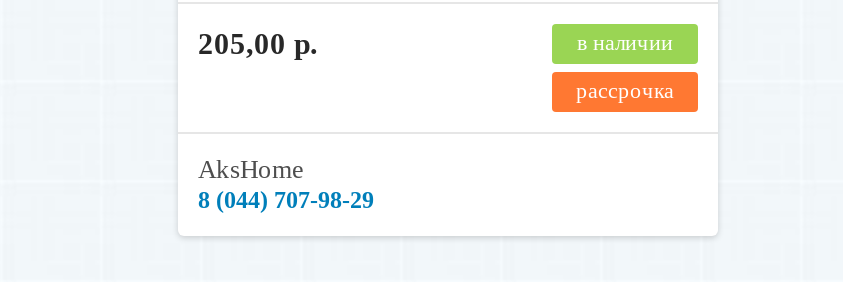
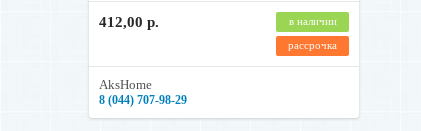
- 205,00 р.
+ 412,00 р.
